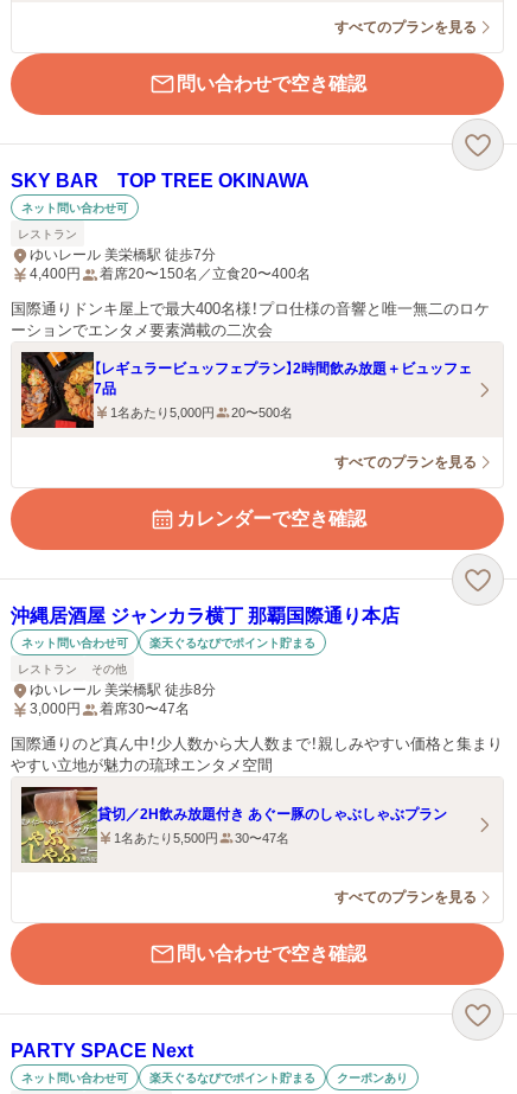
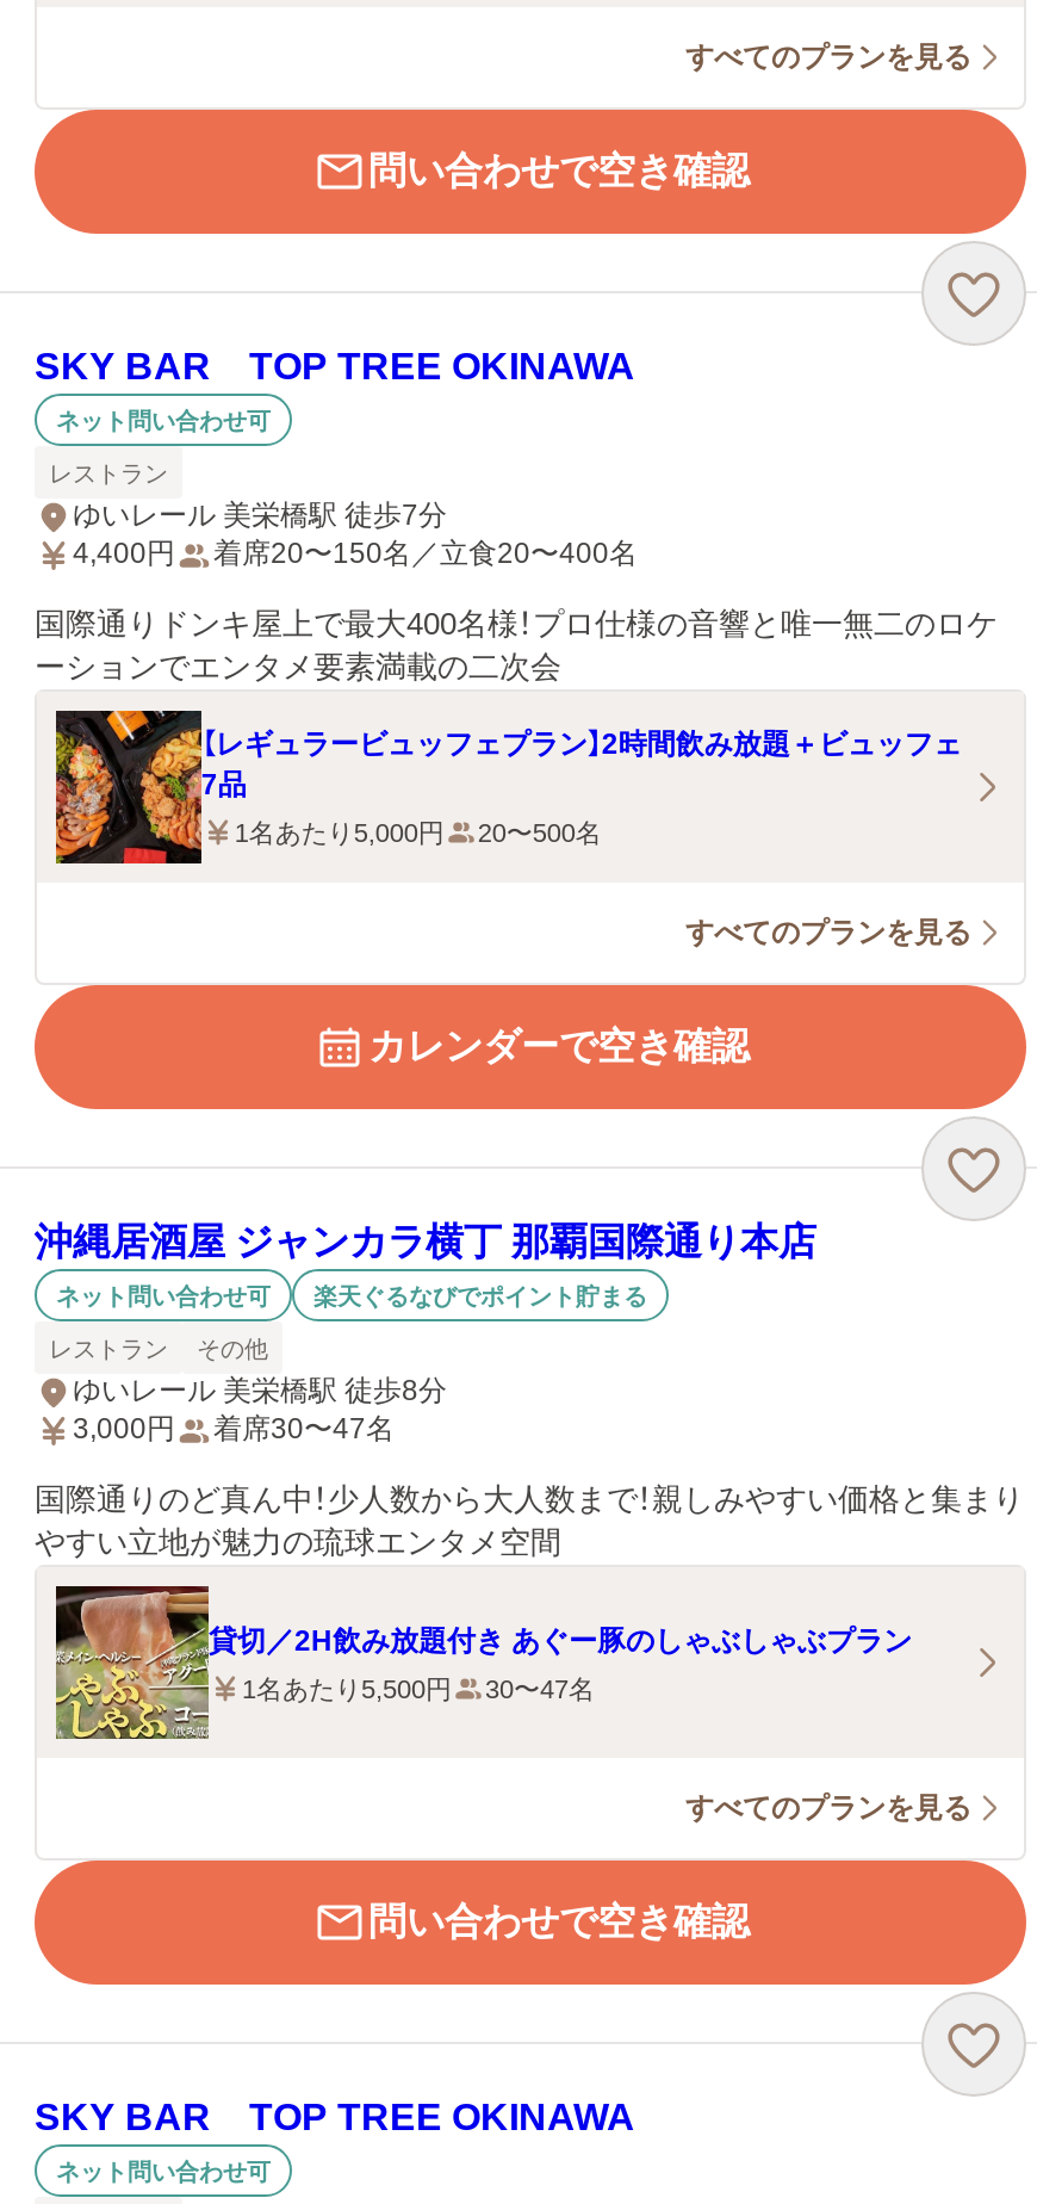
- PARTY SPACE Next
+ SKY BAR TOP TREE OKINAWA

- 楽天ぐるなびでポイント貯まる
- クーポンあり
